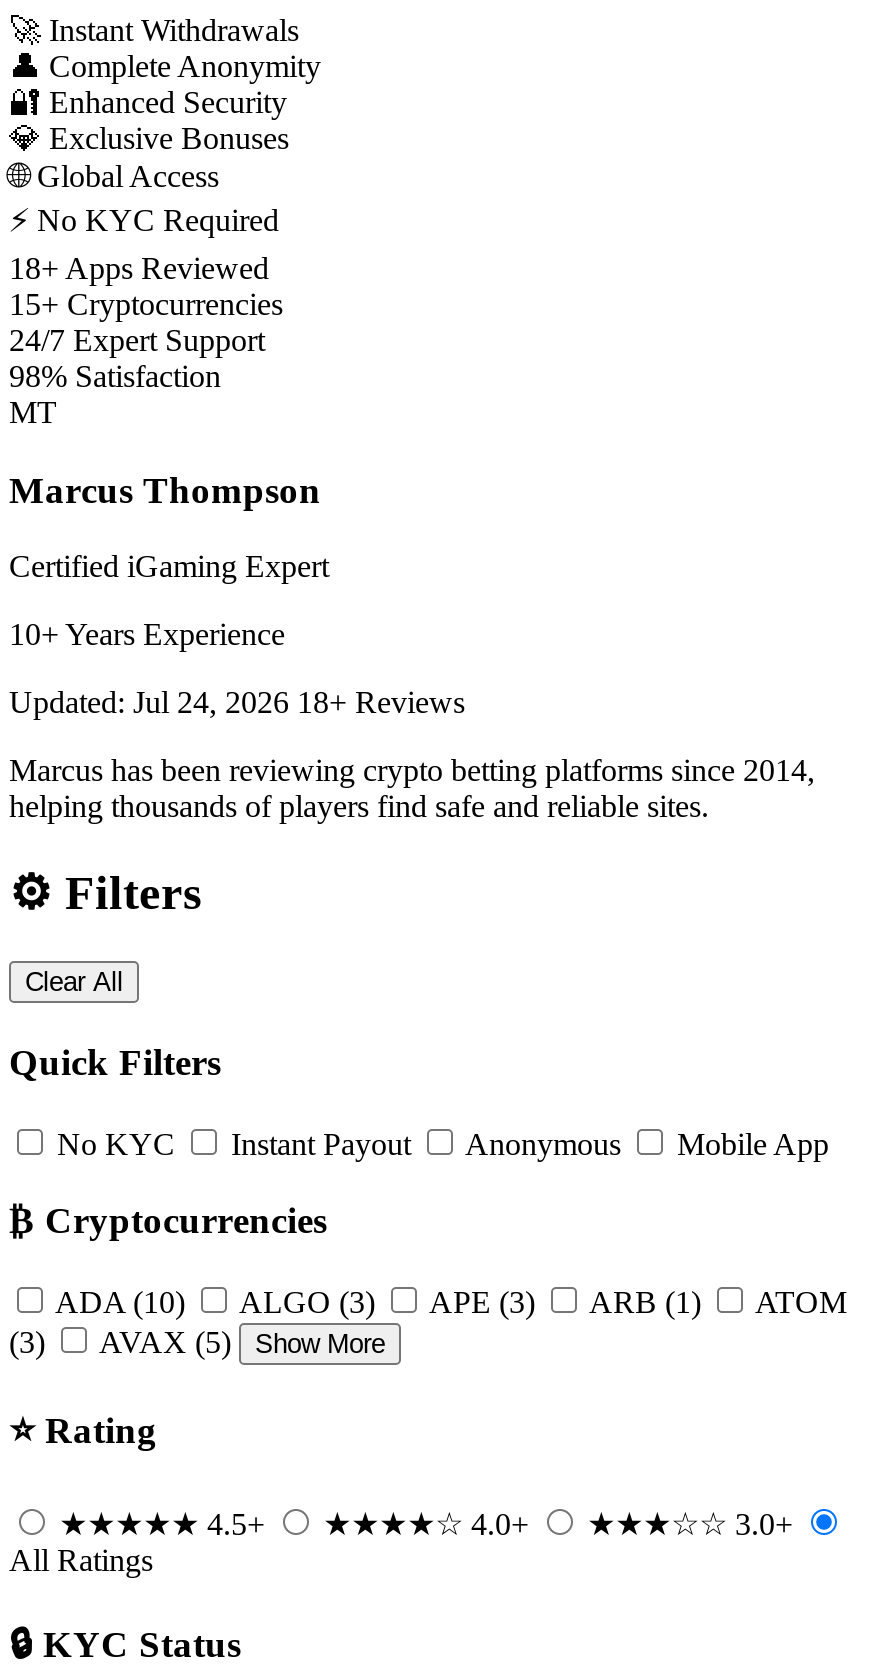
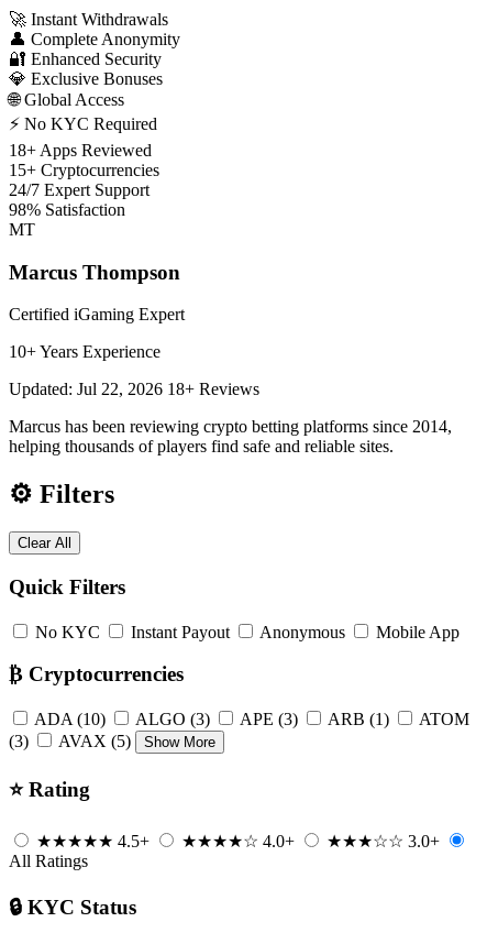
- Updated: Jul 24, 2026 18+ Reviews
+ Updated: Jul 22, 2026 18+ Reviews
